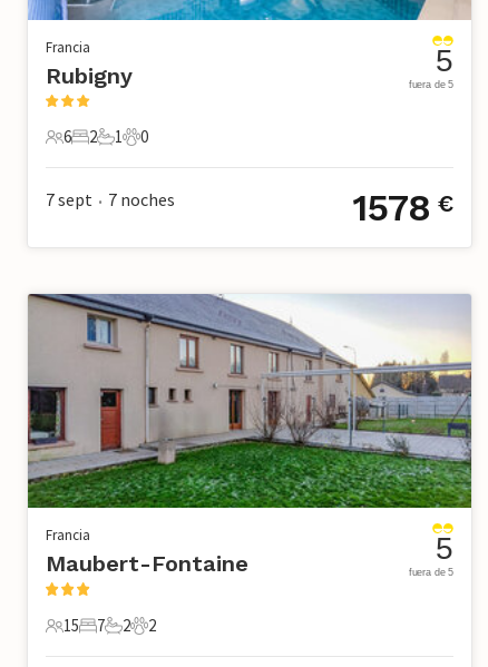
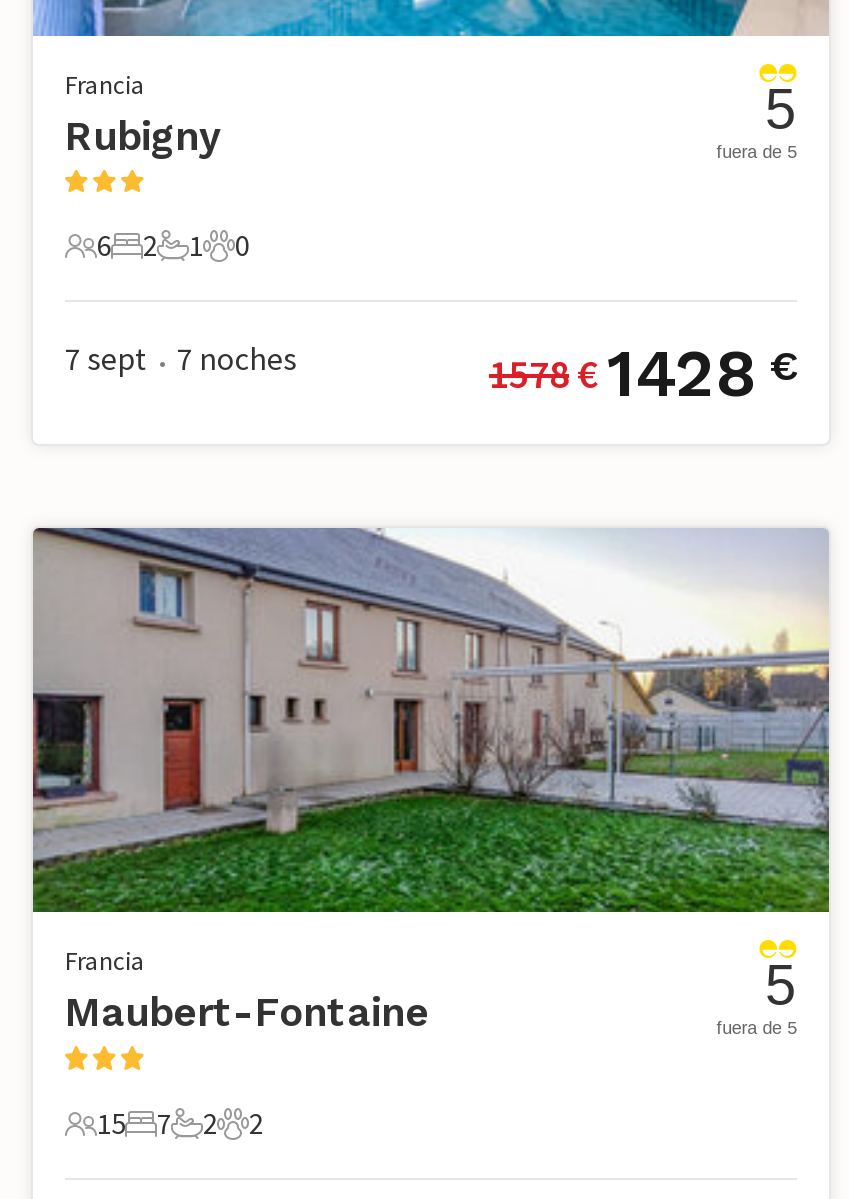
- 1578 €
+ 1578€ 1428 €
